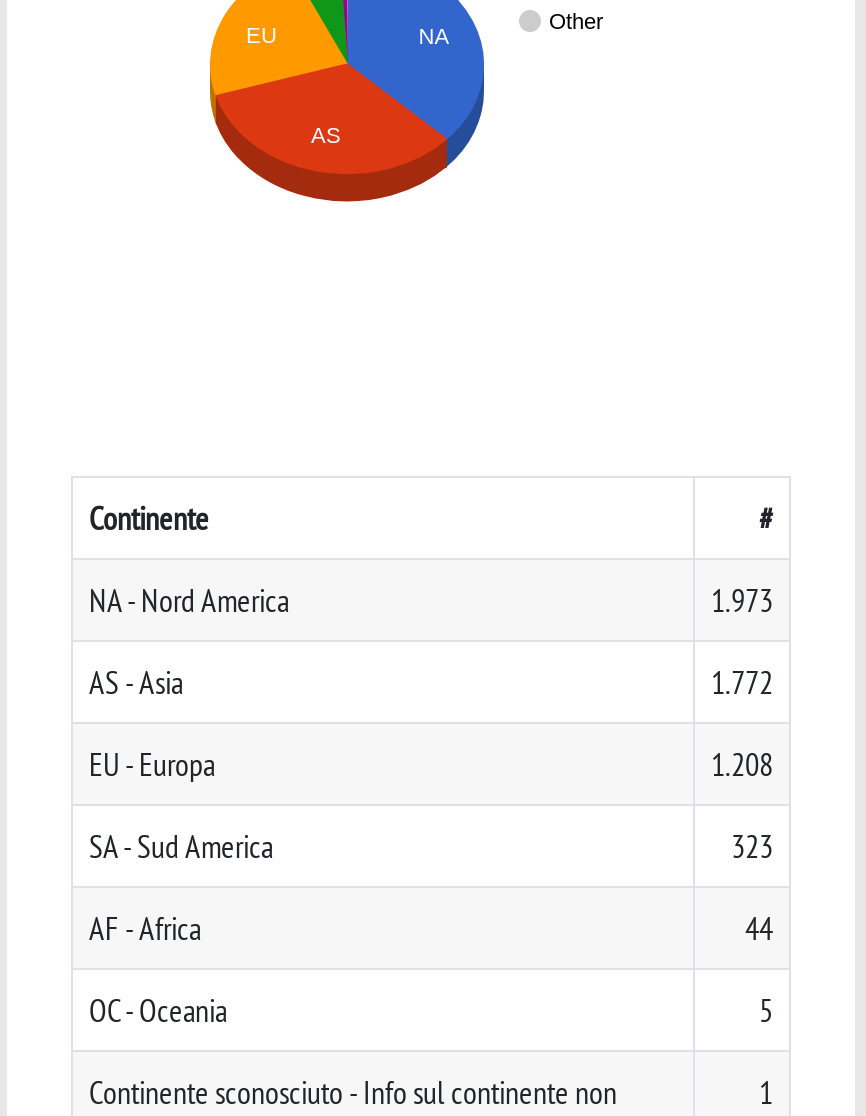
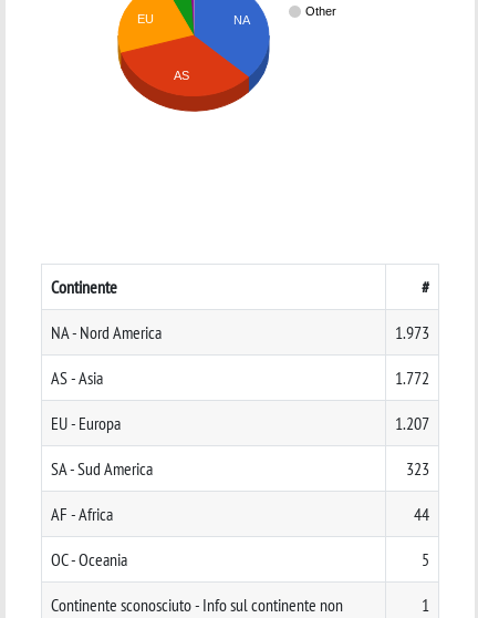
- 1.208
+ 1.207
